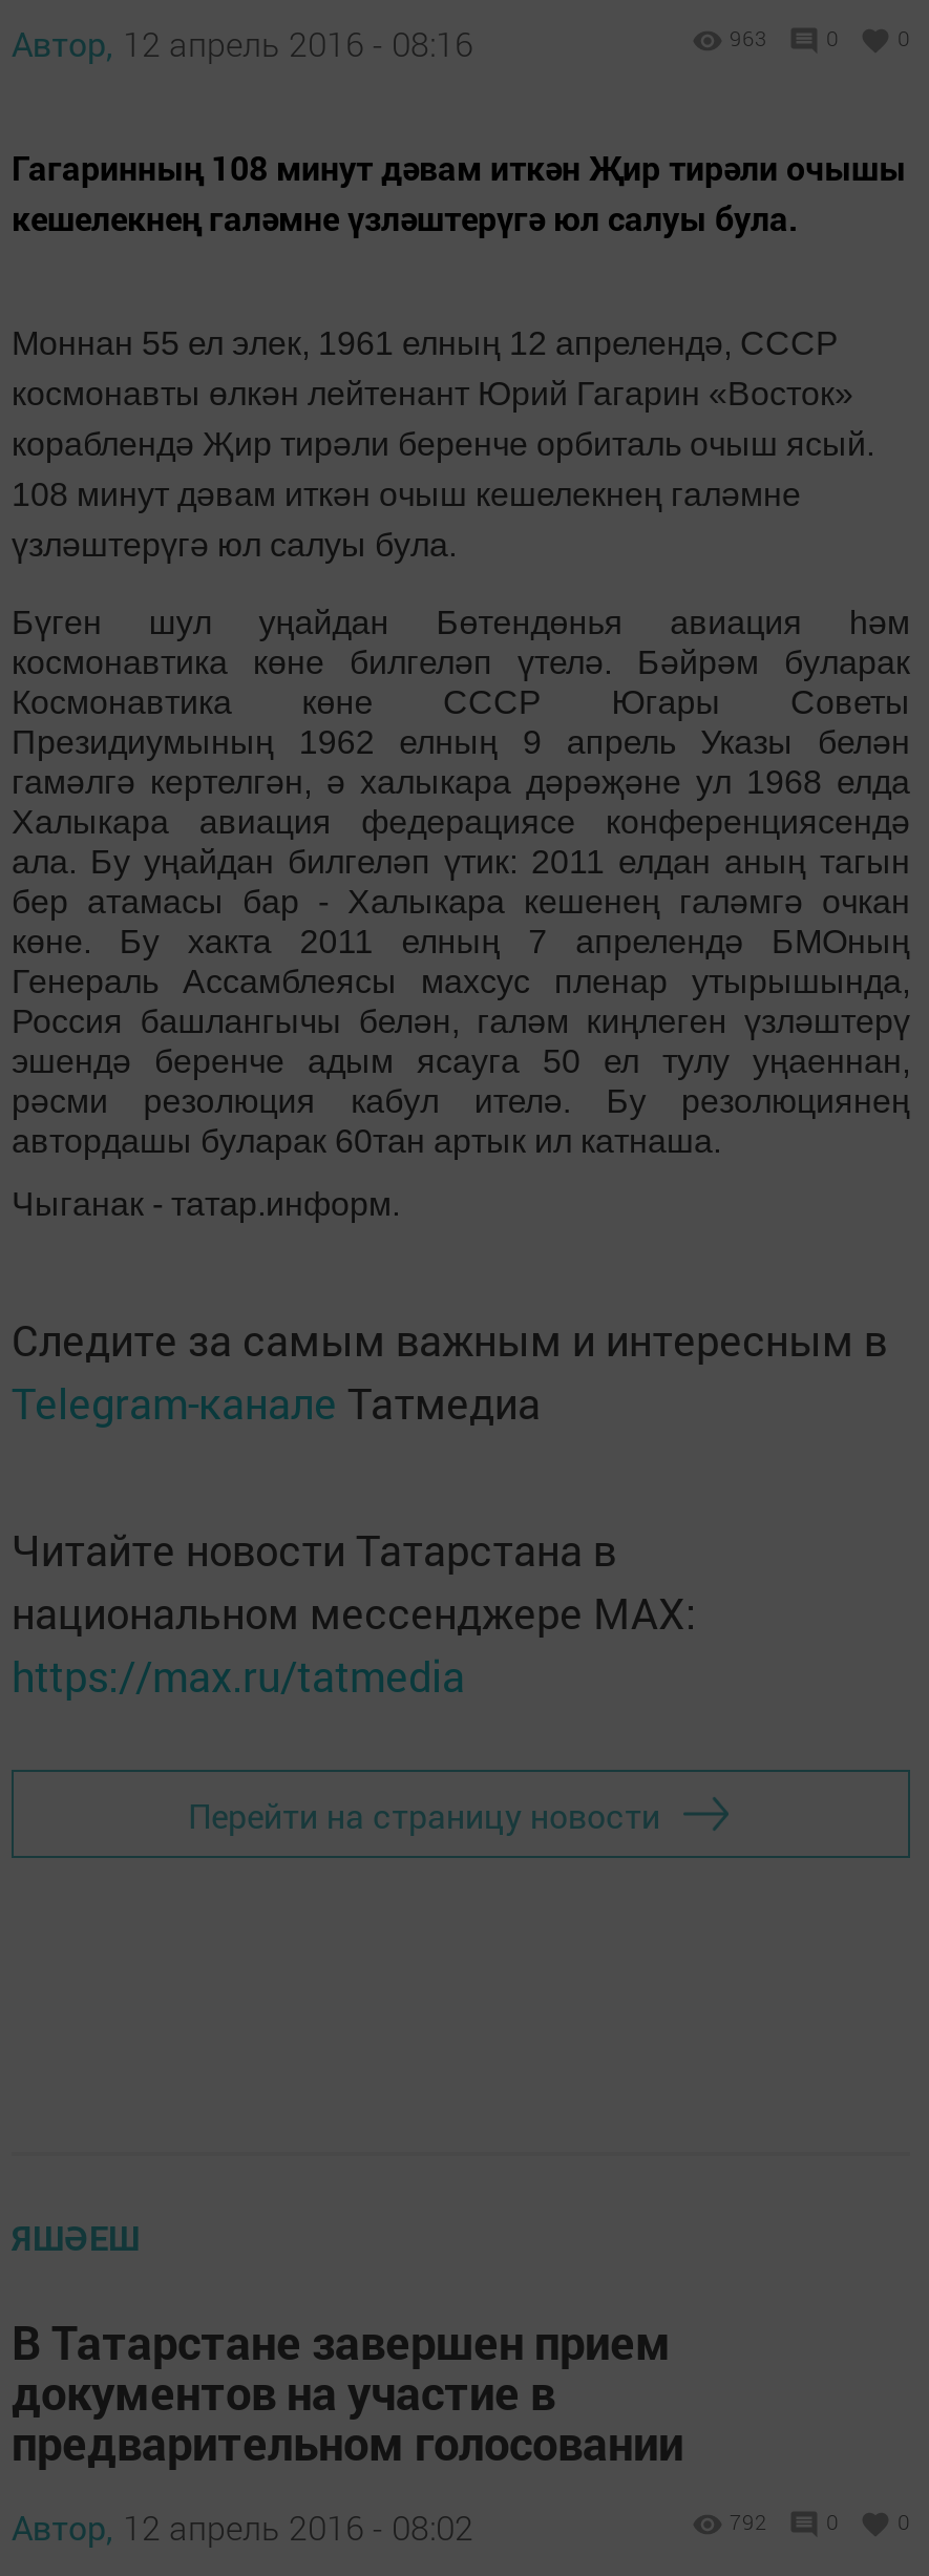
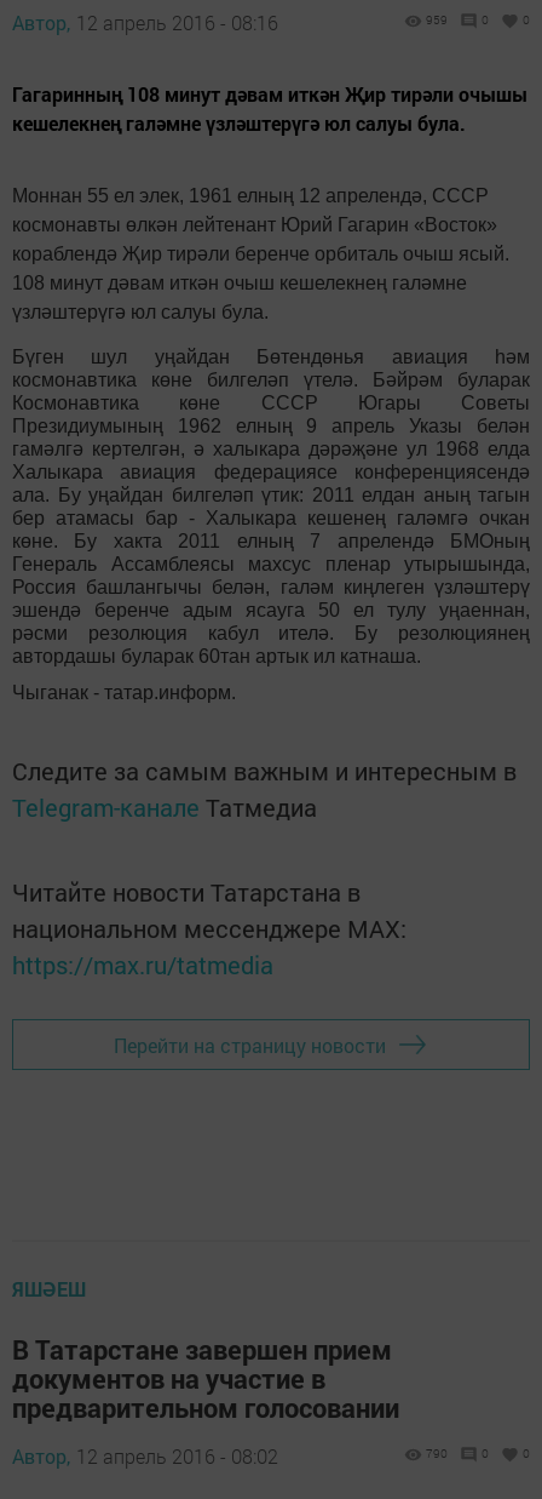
- 963
+ 959

- 792
+ 790
